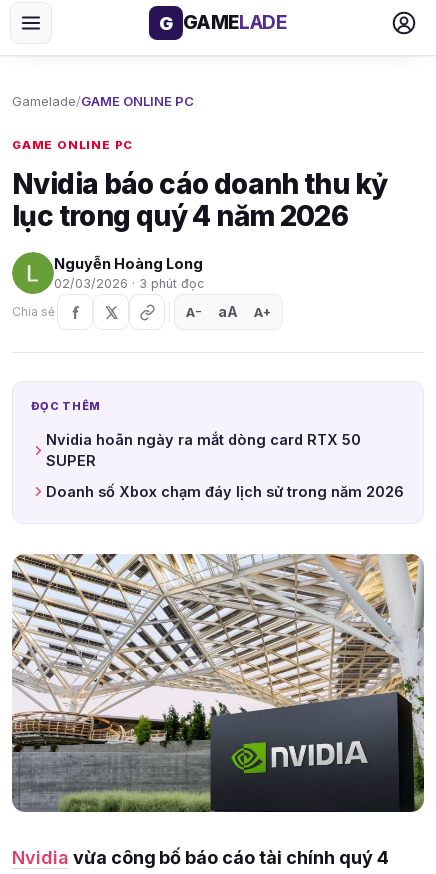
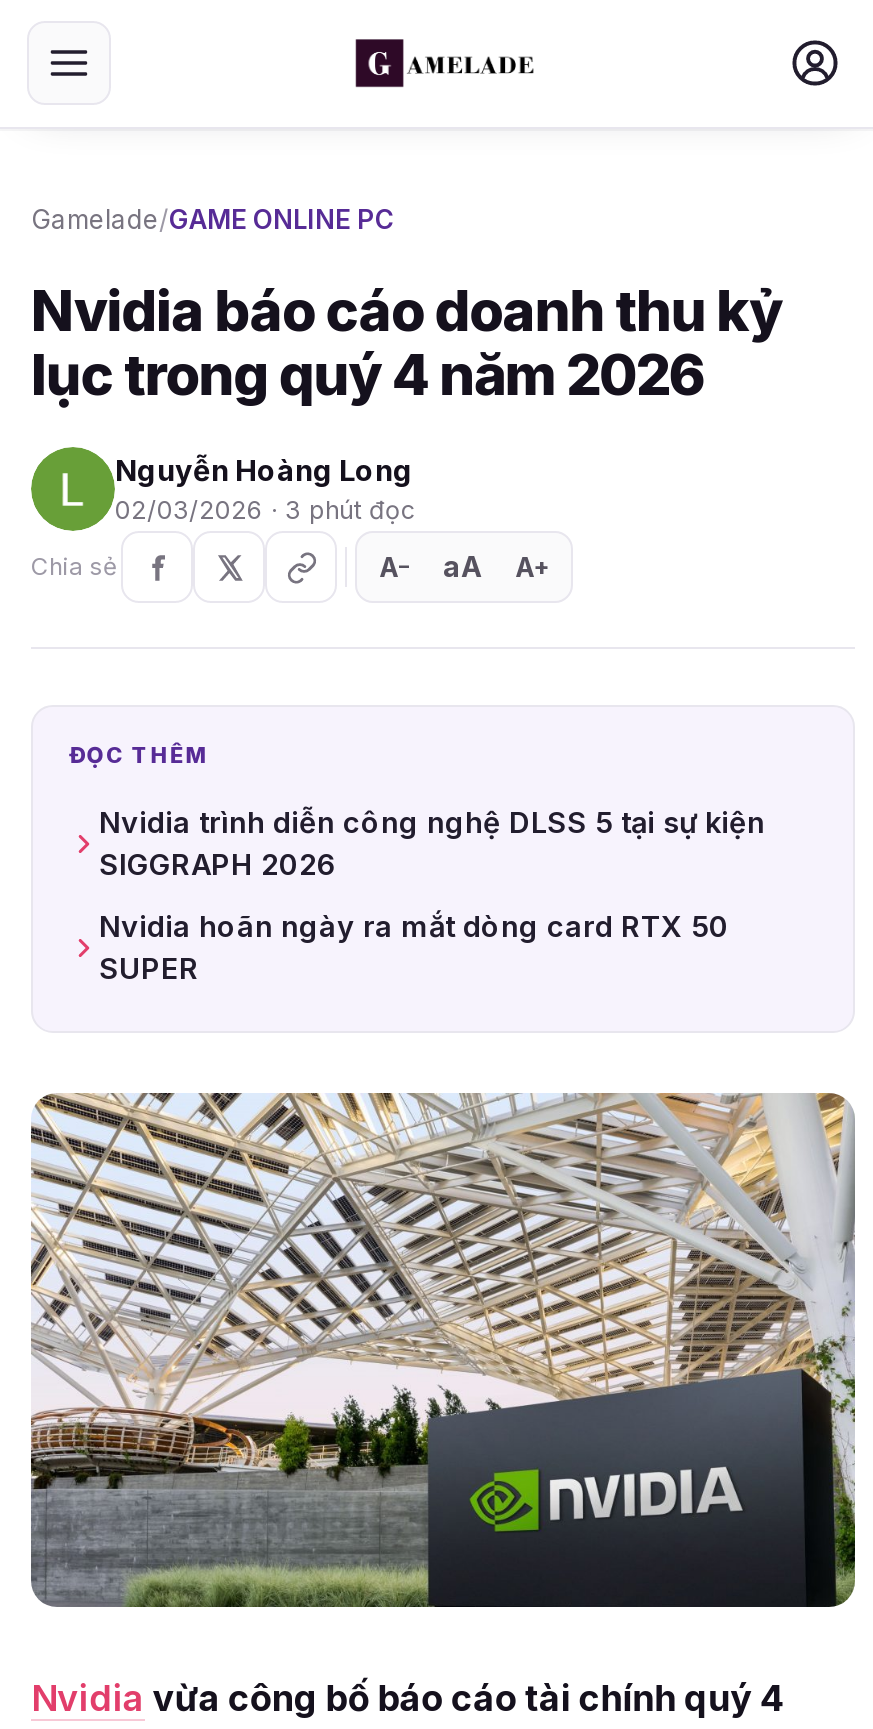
- G GAMELADE

- GAME ONLINE PC

moved up: Nvidia báo cáo doanh thu kỷ | lục trong quý 4 năm 2026 | Nguyễn Hoàng Long | 02/03/2026 · 3 phút đọc | Chia sẻ | aA | A+ | ĐỌC THÊM

+ Nvidia trình diễn công nghệ DLSS 5 tại sự kiện
+ SIGGRAPH 2026

- Doanh số Xbox chạm đáy lịch sử trong năm 2026
